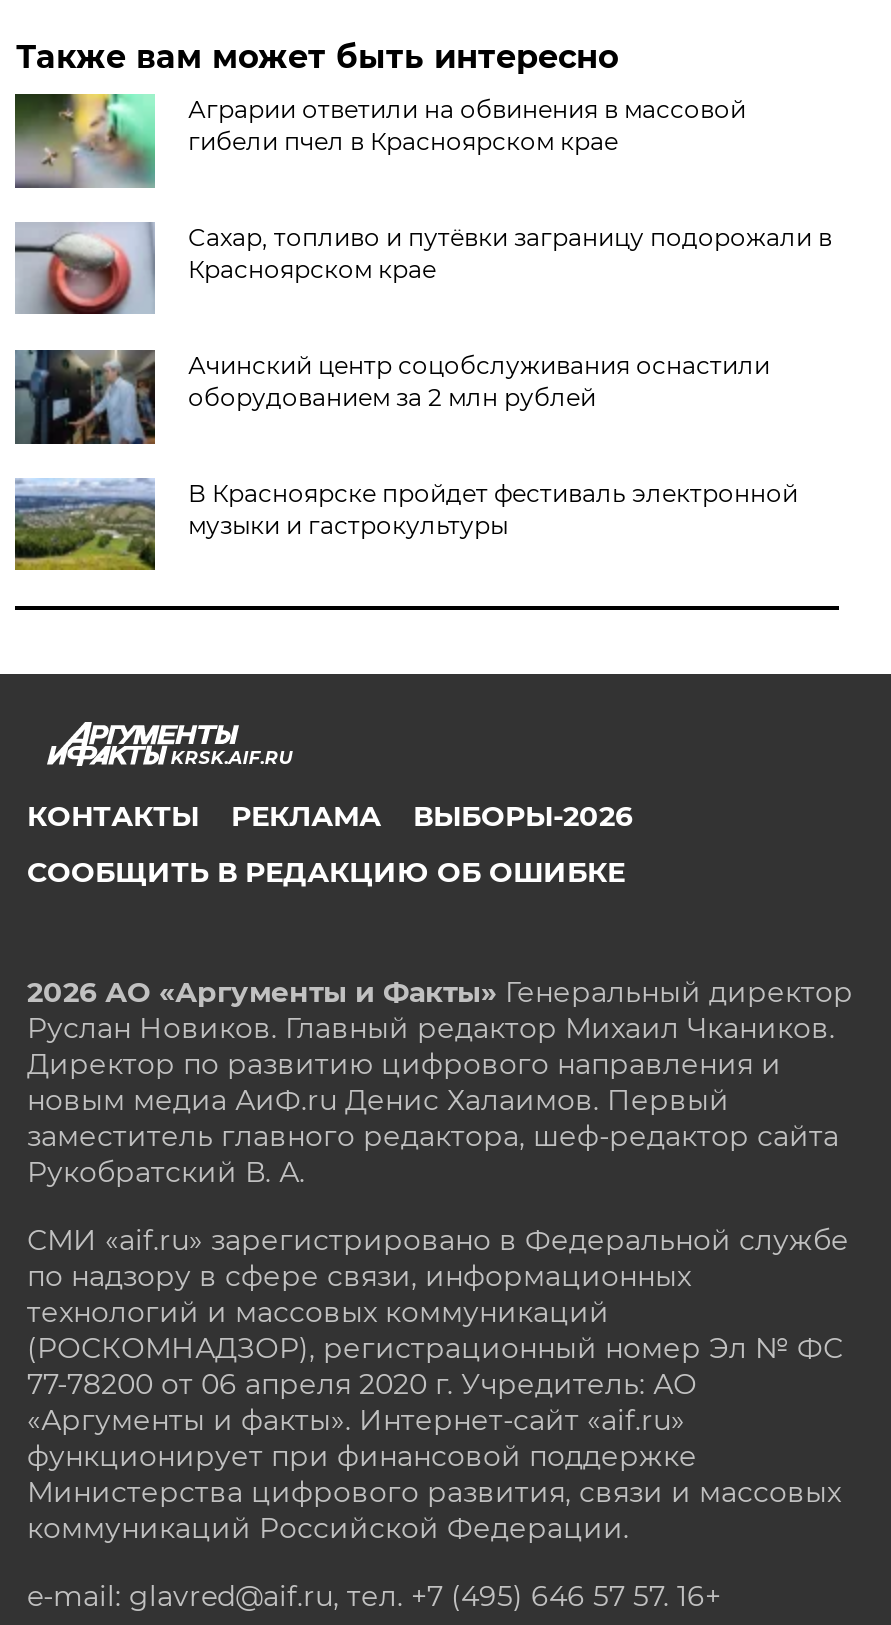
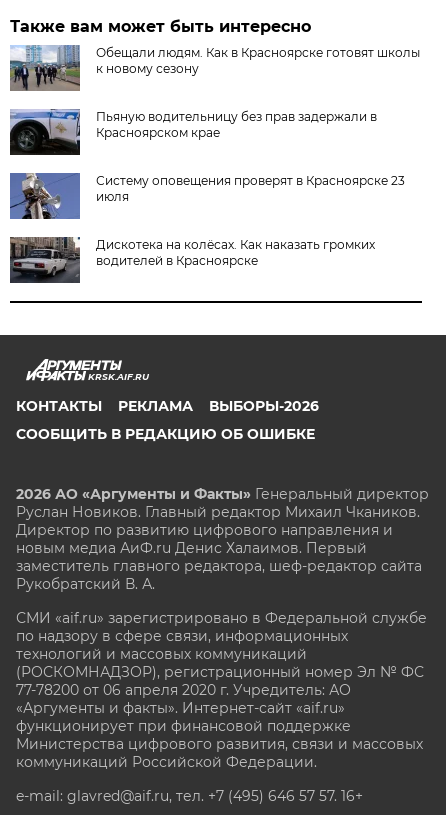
- [image]
- Аграрии ответили на обвинения в массовой
- гибели пчел в Красноярском крае
+ [image]
+ Обещали людям. Как в Красноярске готовят школы
+ к новому сезону

- [image]
- Сахар, топливо и путёвки заграницу подорожали в
+ [image]
+ Пьяную водительницу без прав задержали в

- [image]
- Ачинский центр соцобслуживания оснастили
- оборудованием за 2 млн рублей
+ [image]
+ Систему оповещения проверят в Красноярске 23
+ июля

- [image]
- В Красноярске пройдет фестиваль электронной
- музыки и гастрокультуры
+ [image]
+ Дискотека на колёсах. Как наказать громких
+ водителей в Красноярске
